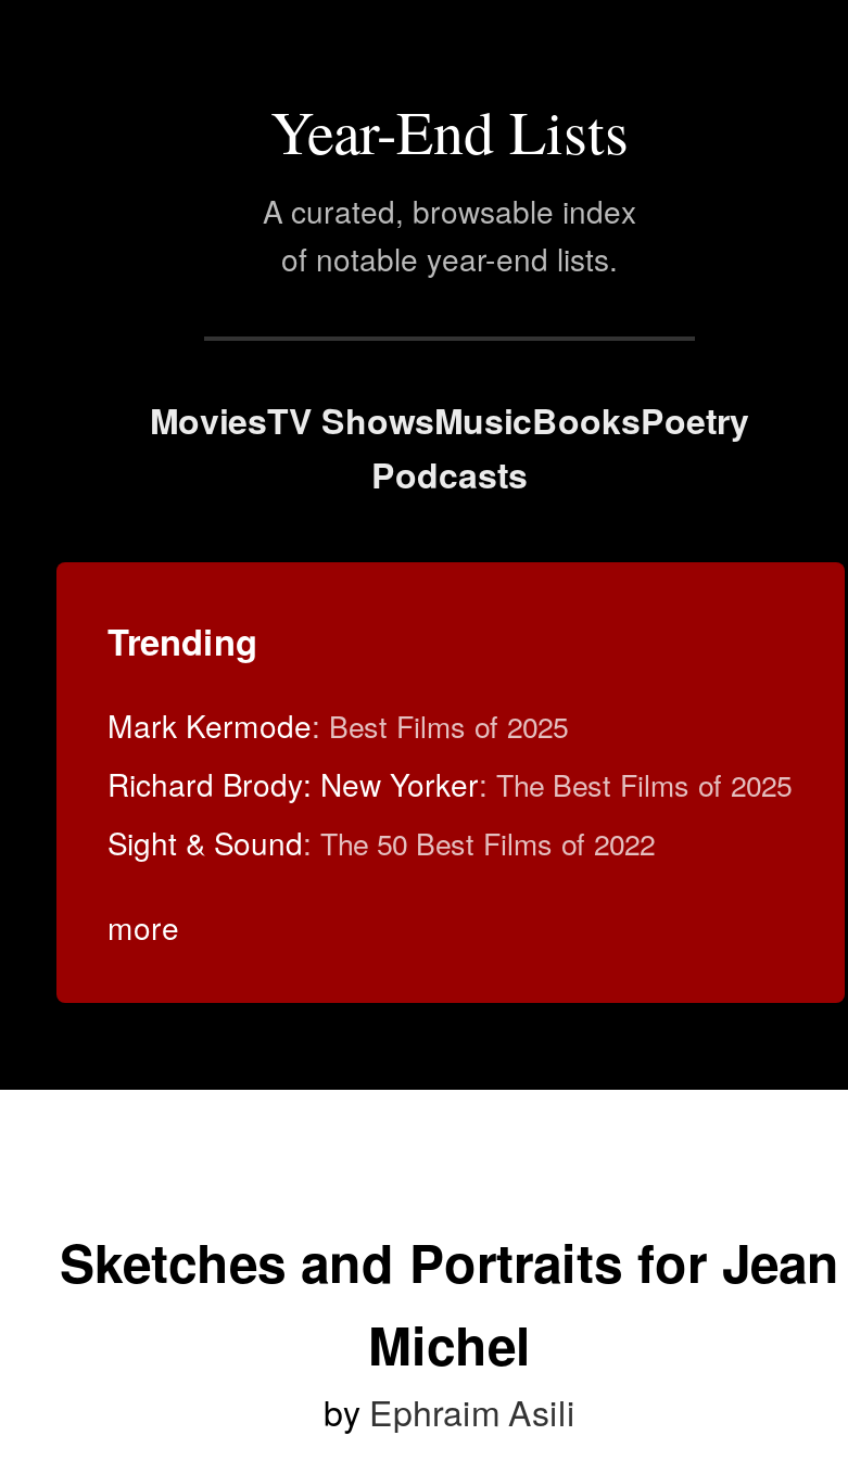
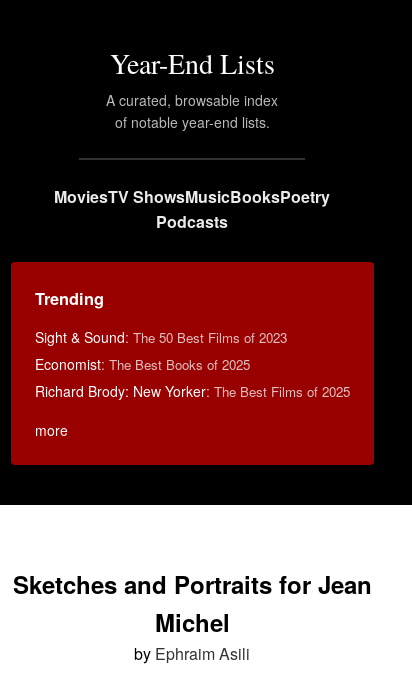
- Mark Kermode: Best Films of 2025
+ Sight & Sound: The 50 Best Films of 2023
+ Economist: The Best Books of 2025

moved down: Richard Brody: New Yorker: The Best Films of 2025

- Sight & Sound: The 50 Best Films of 2022
